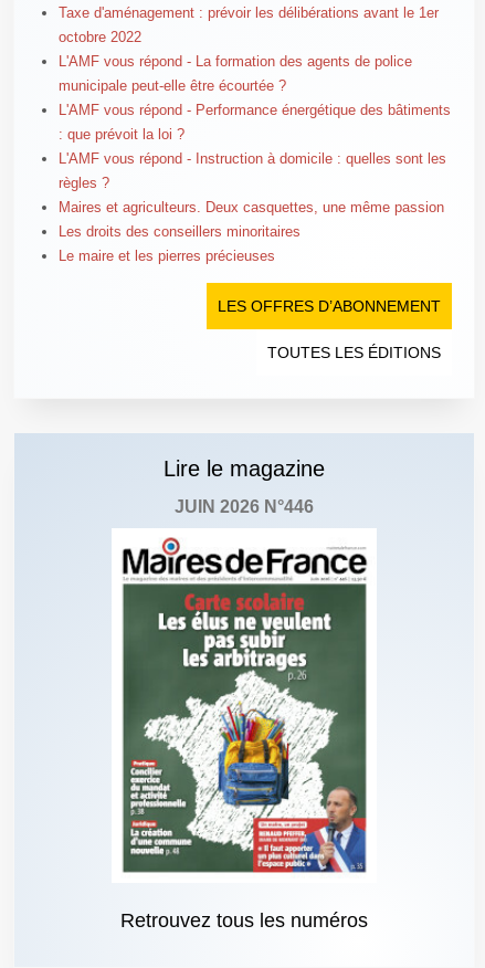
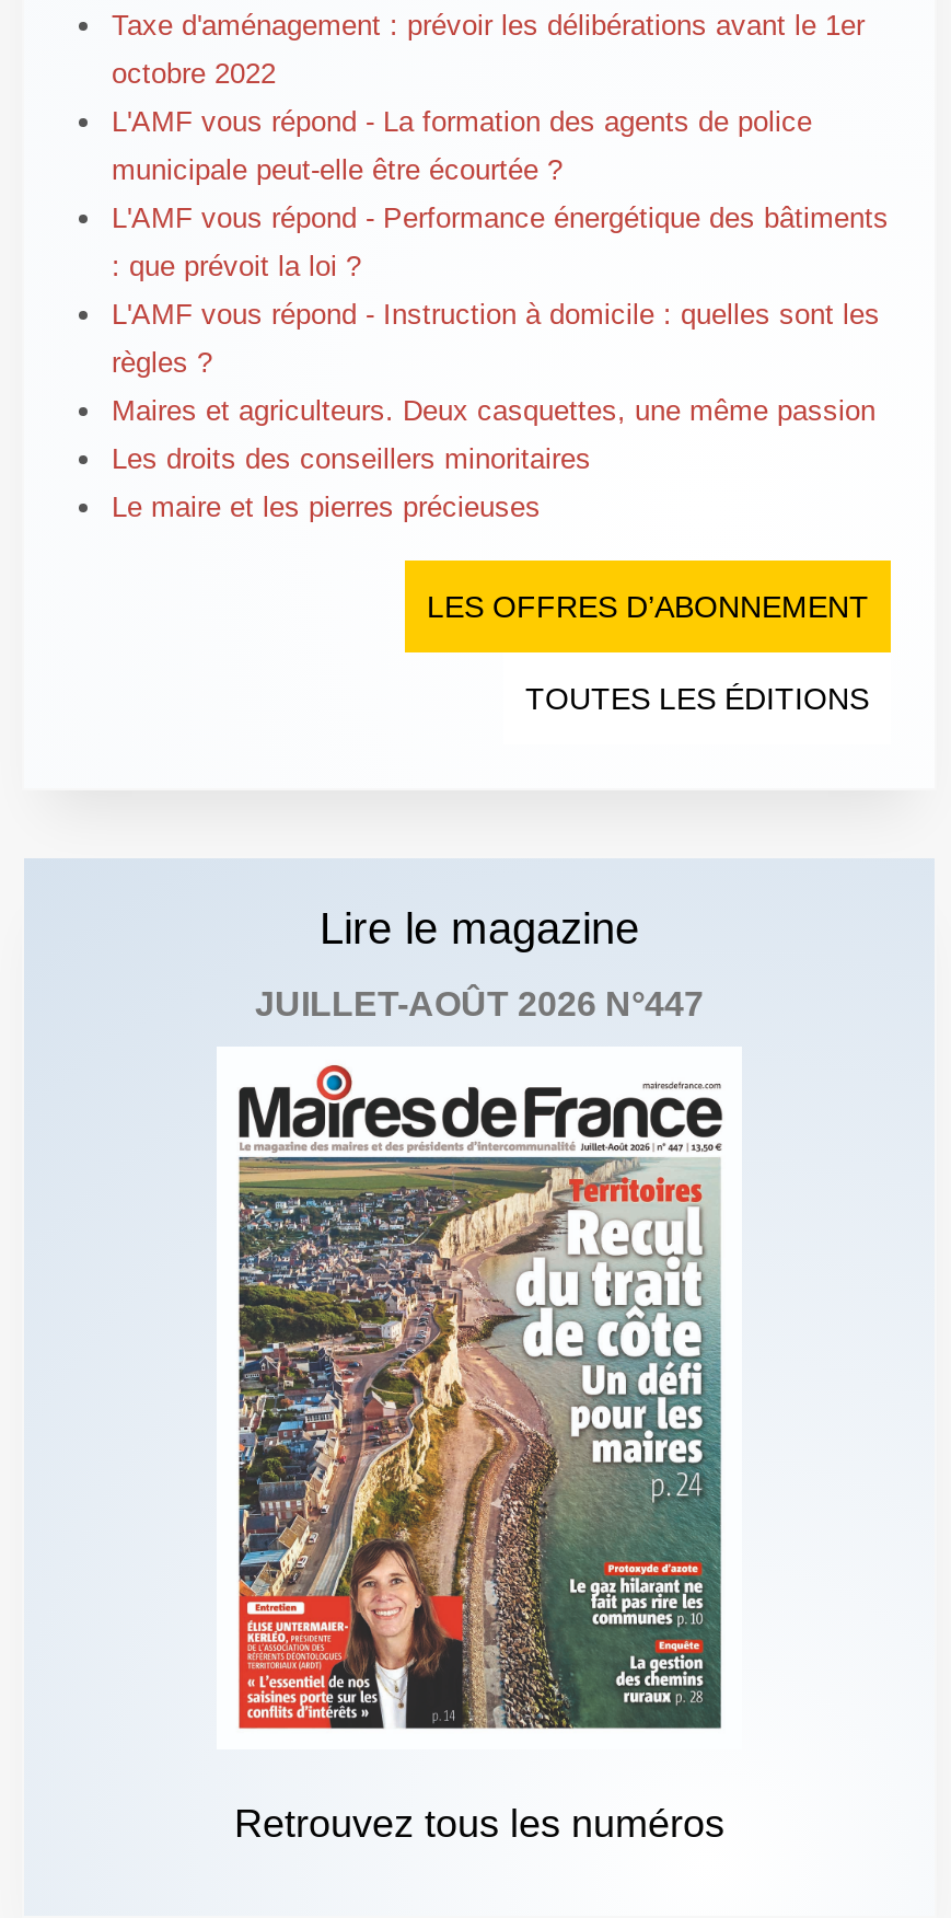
- JUIN 2026 N°446
+ JUILLET-AOÛT 2026 N°447

- [image]
+ [image]
